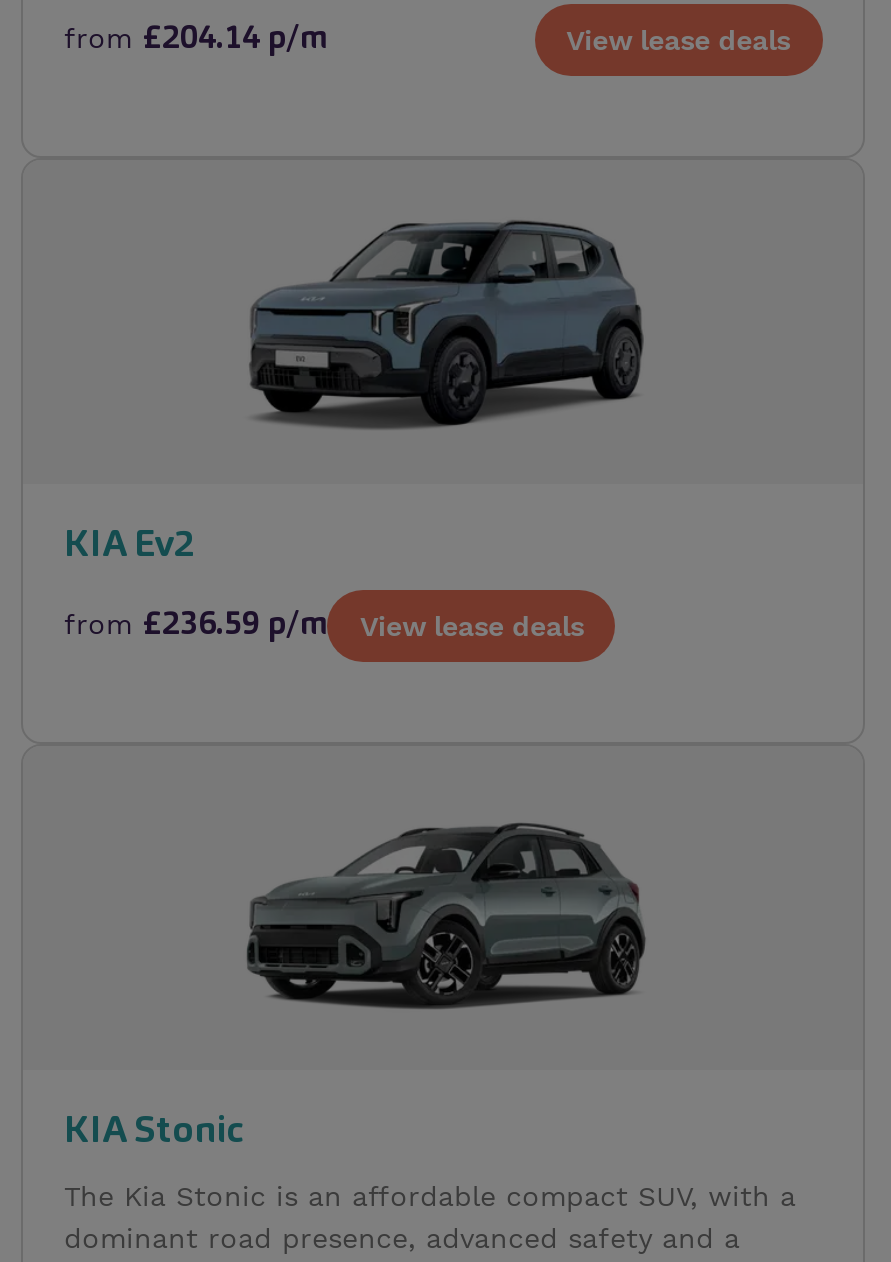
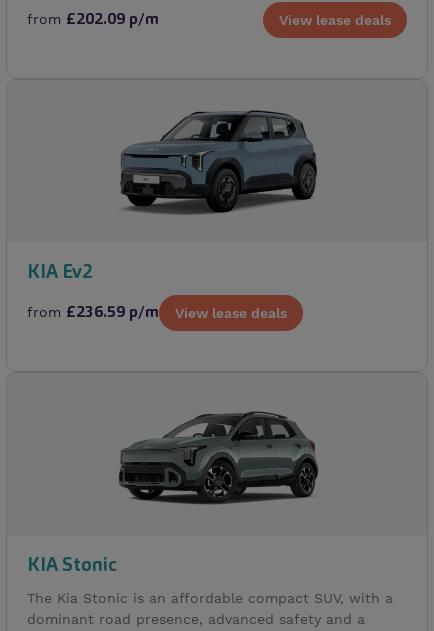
- from £204.14 p/m
+ from £202.09 p/m
